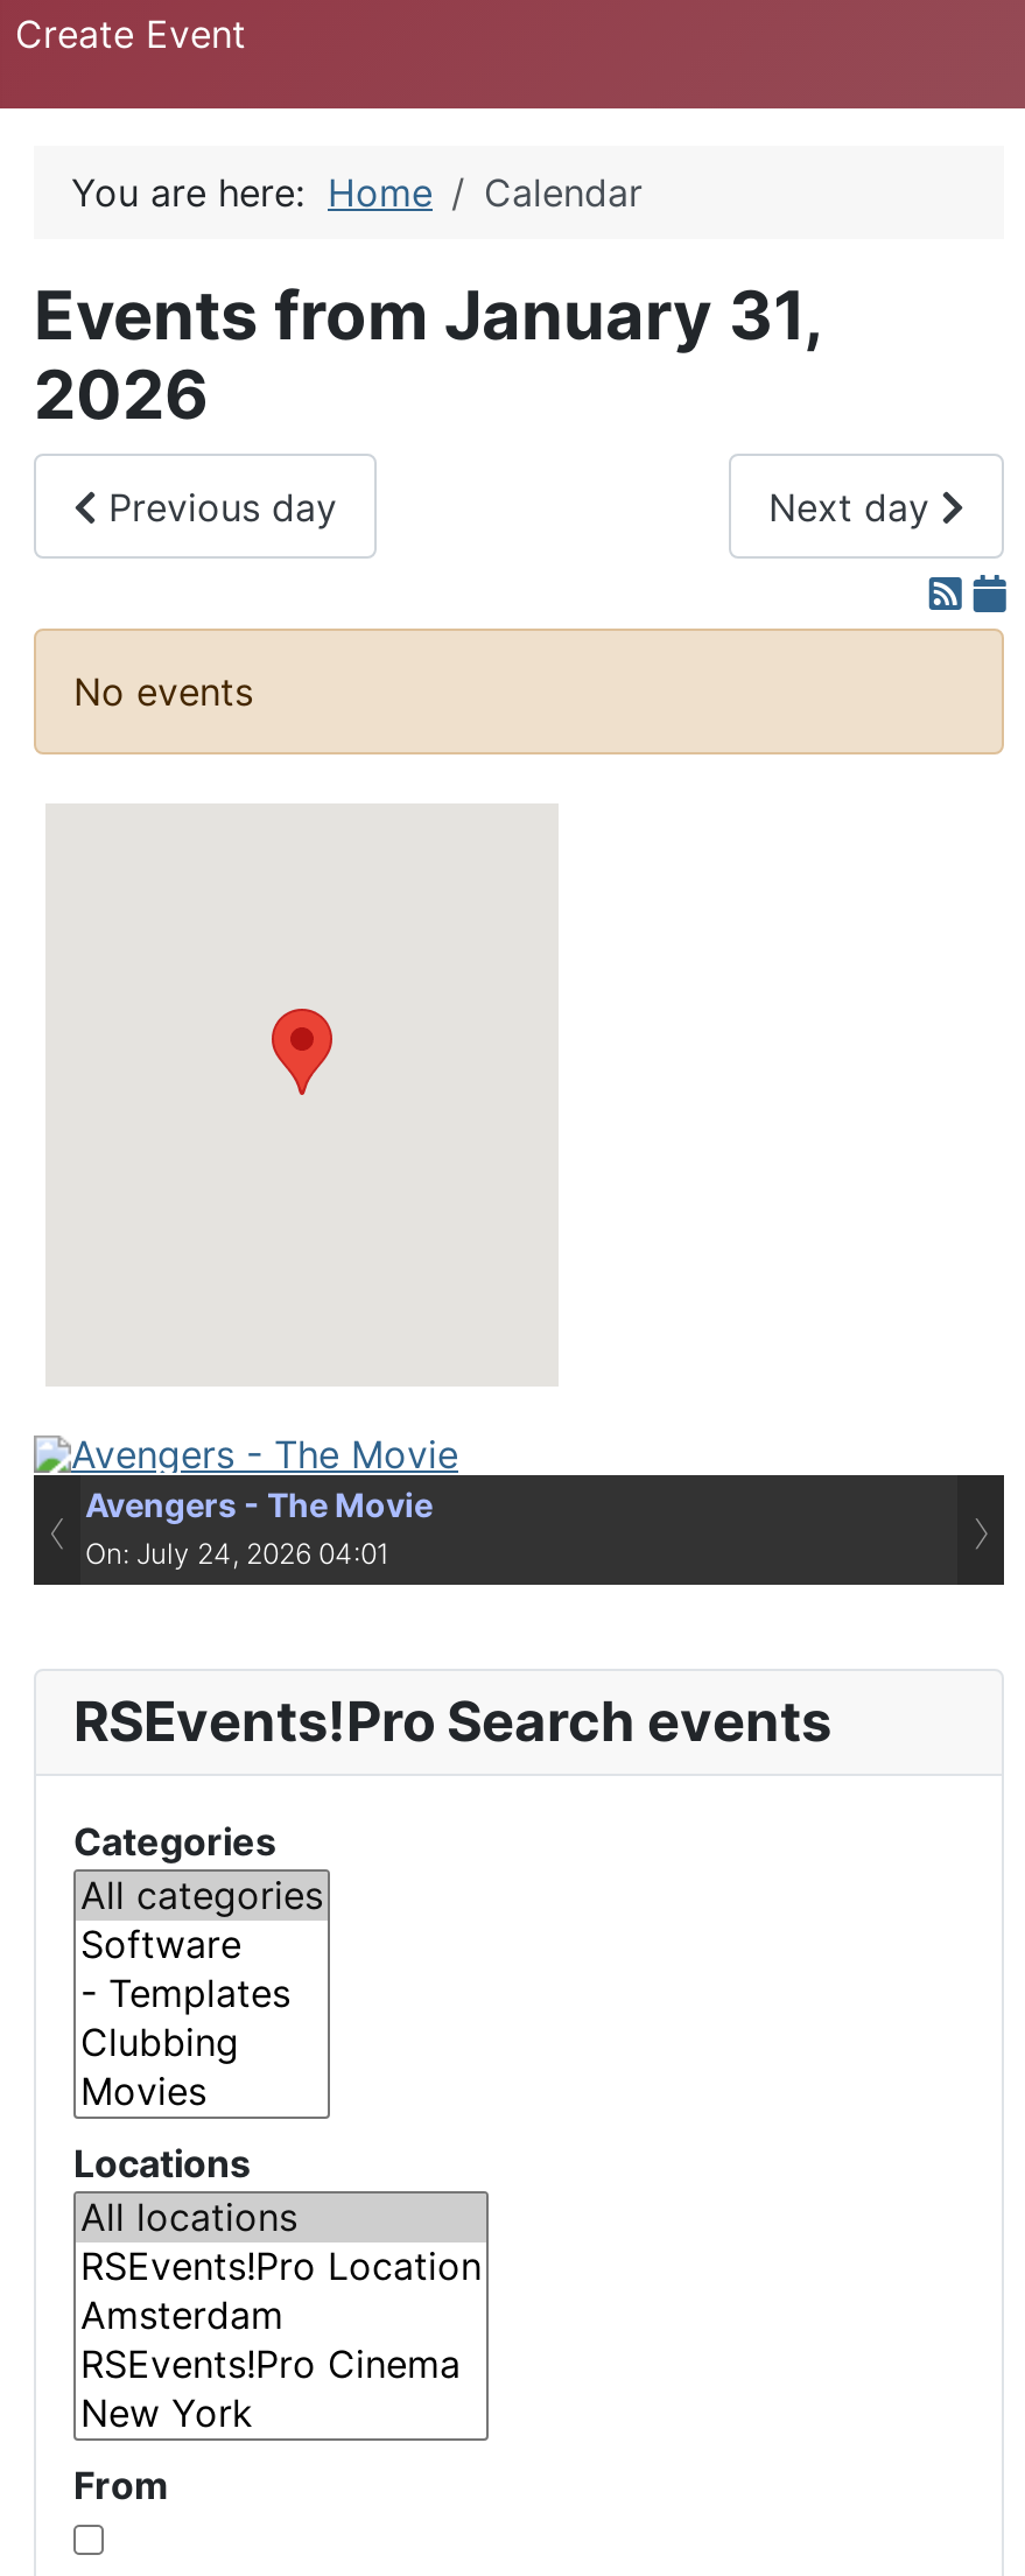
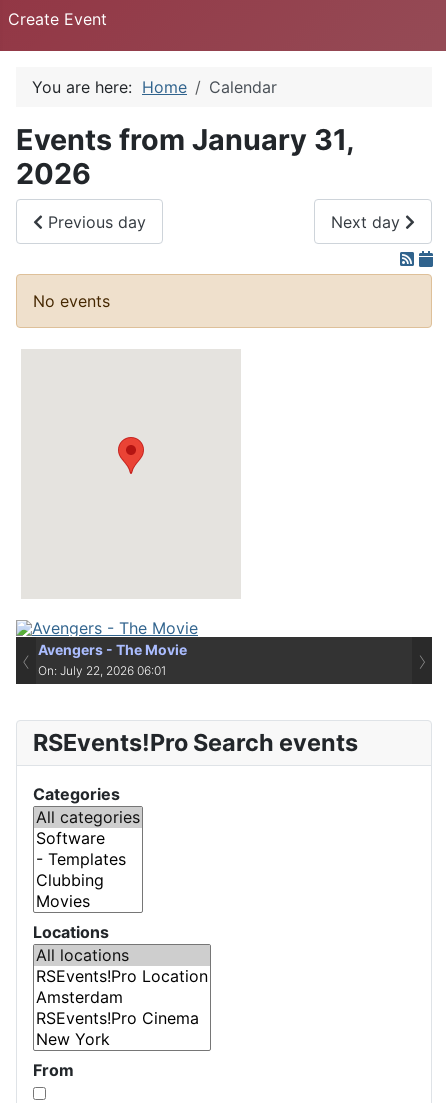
- On: July 24, 2026 04:01
+ On: July 22, 2026 06:01
